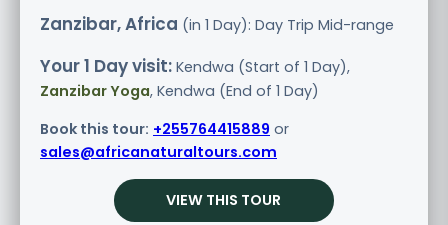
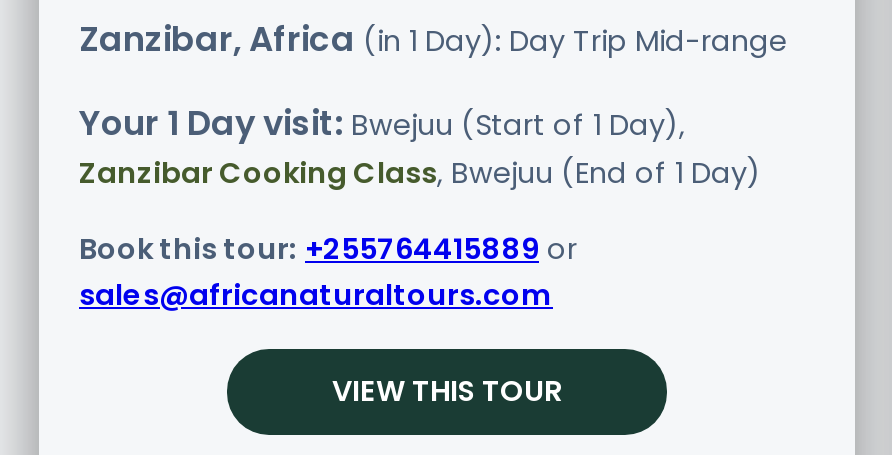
- Your 1 Day visit: Kendwa (Start of 1 Day),
- Zanzibar Yoga, Kendwa (End of 1 Day)
+ Your 1 Day visit: Bwejuu (Start of 1 Day),
+ Zanzibar Cooking Class, Bwejuu (End of 1 Day)
